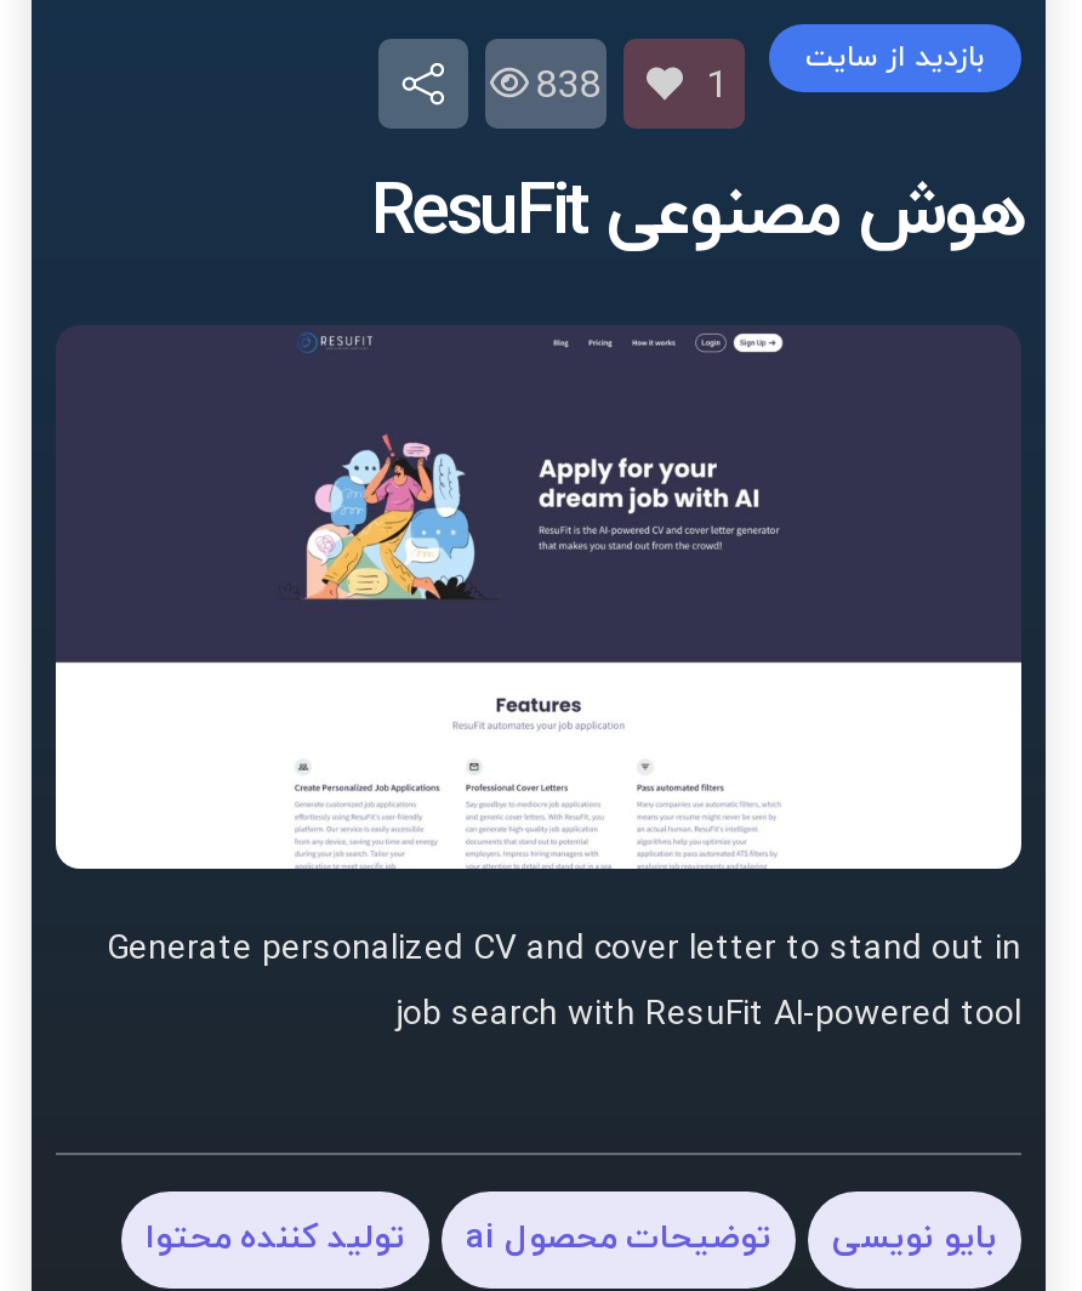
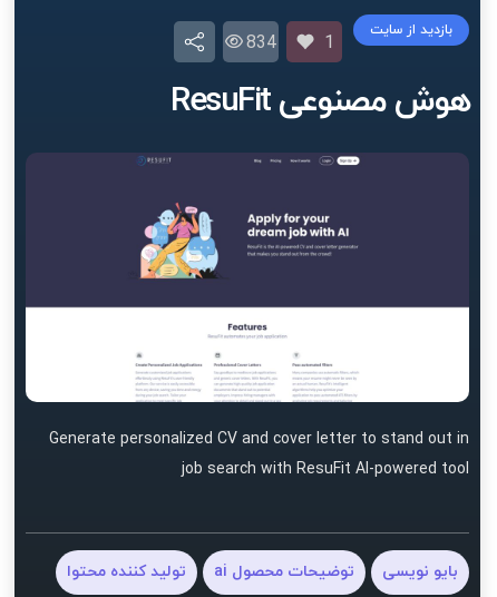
- 838 1
+ 834 1
